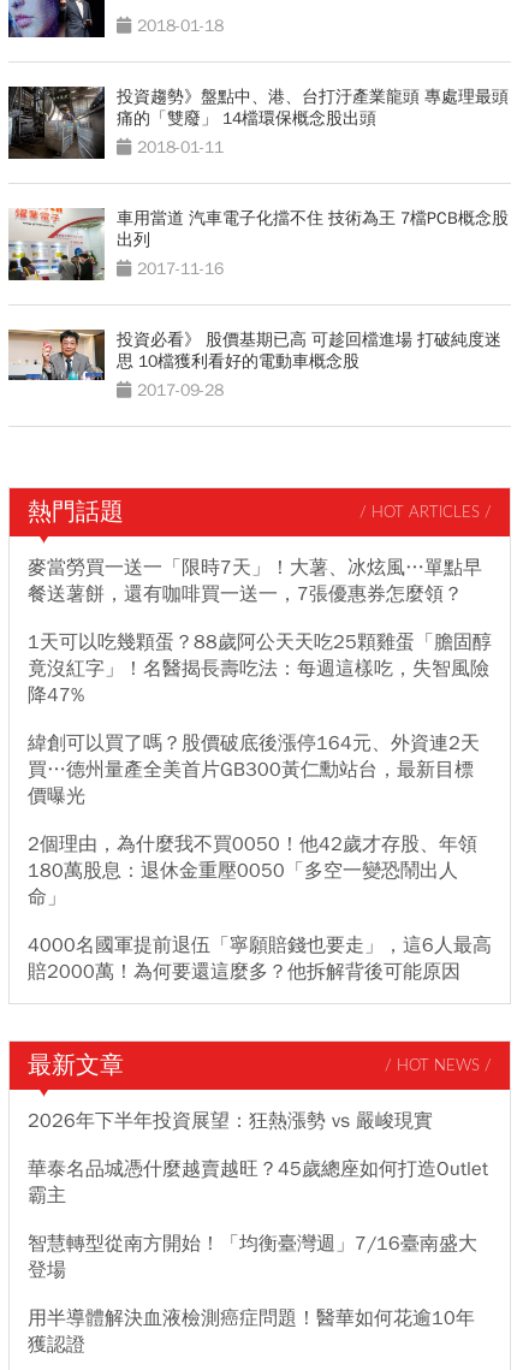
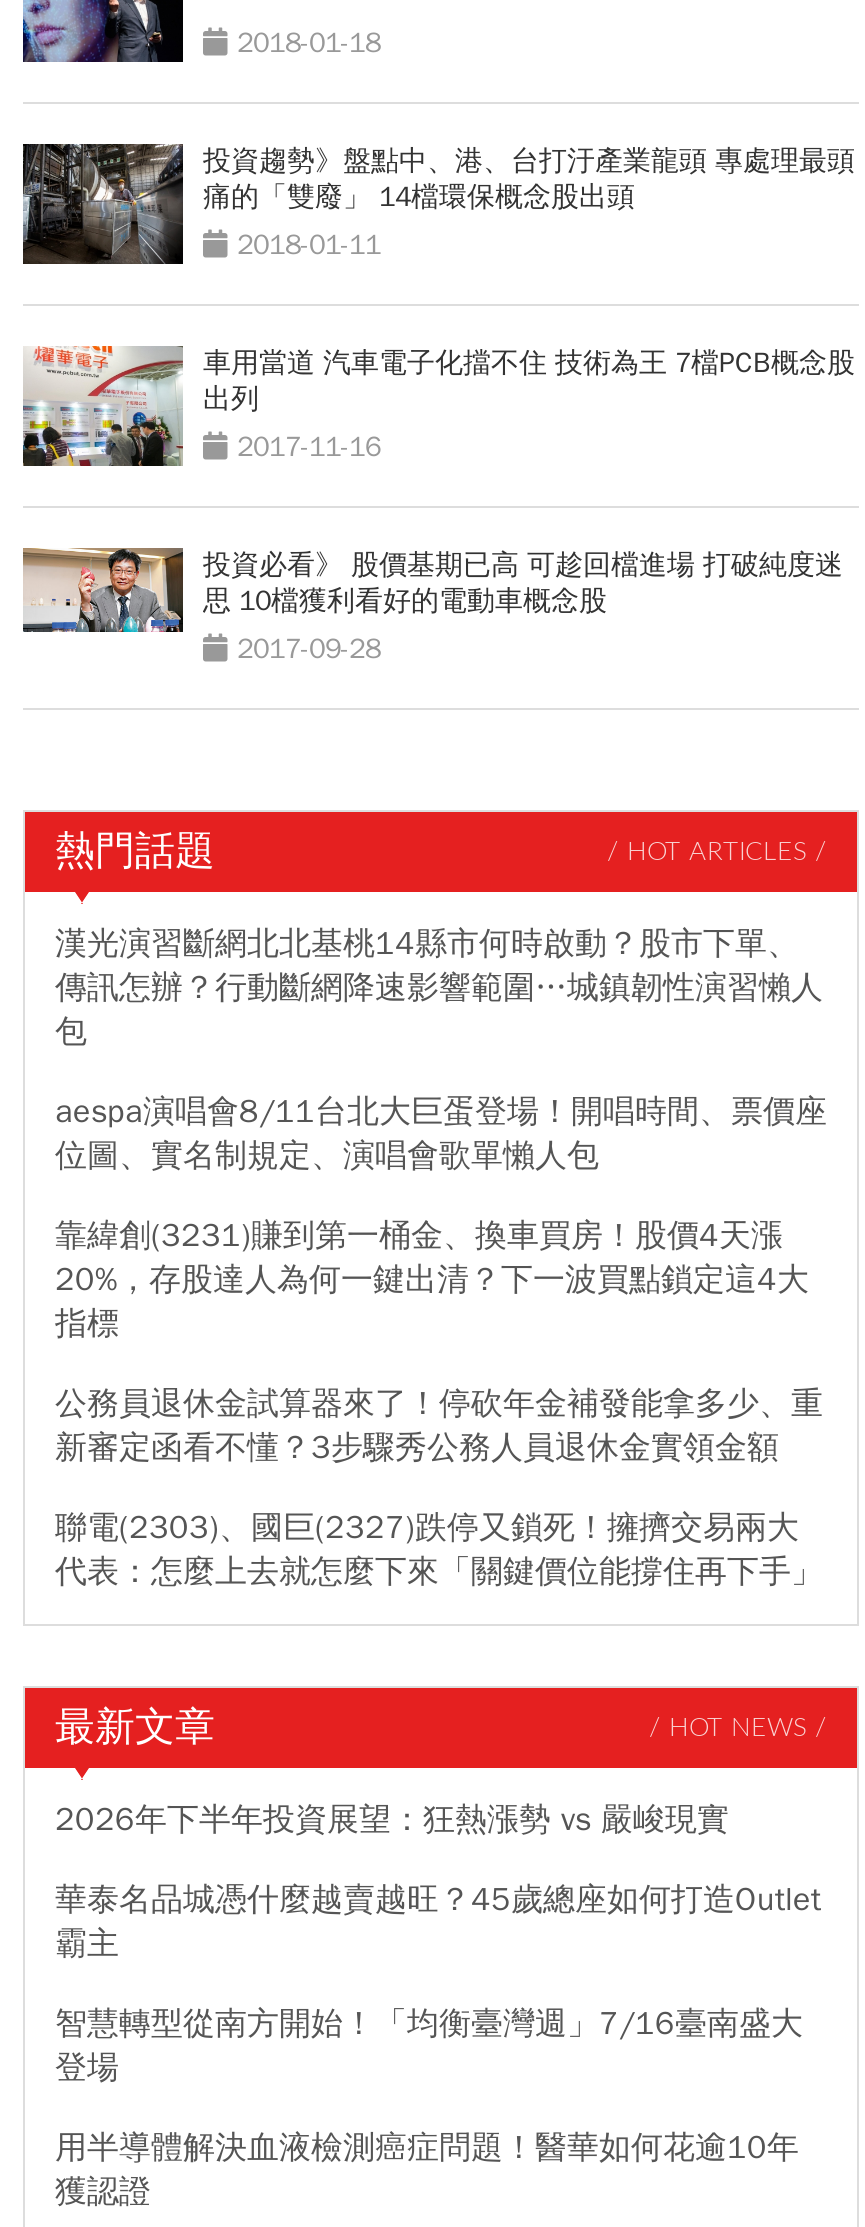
- 麥當勞買一送一「限時7天」！大薯、冰炫風…單點早
- 餐送薯餅，還有咖啡買一送一，7張優惠券怎麼領？
+ 漢光演習斷網北北基桃14縣市何時啟動？股市下單、
+ 傳訊怎辦？行動斷網降速影響範圍…城鎮韌性演習懶人
+ 包

- 1天可以吃幾顆蛋？88歲阿公天天吃25顆雞蛋「膽固醇
- 竟沒紅字」！名醫揭長壽吃法：每週這樣吃，失智風險
- 降47%
+ aespa演唱會8/11台北大巨蛋登場！開唱時間、票價座
+ 位圖、實名制規定、演唱會歌單懶人包

- 緯創可以買了嗎？股價破底後漲停164元、外資連2天
- 買…德州量產全美首片GB300黃仁勳站台，最新目標
- 價曝光
+ 靠緯創(3231)賺到第一桶金、換車買房！股價4天漲
+ 20%，存股達人為何一鍵出清？下一波買點鎖定這4大
+ 指標

- 2個理由，為什麼我不買0050！他42歲才存股、年領
- 180萬股息：退休金重壓0050「多空一變恐鬧出人
- 命」
+ 公務員退休金試算器來了！停砍年金補發能拿多少、重
+ 新審定函看不懂？3步驟秀公務人員退休金實領金額

- 4000名國軍提前退伍「寧願賠錢也要走」，這6人最高
- 賠2000萬！為何要還這麼多？他拆解背後可能原因
+ 聯電(2303)、國巨(2327)跌停又鎖死！擁擠交易兩大
+ 代表：怎麼上去就怎麼下來「關鍵價位能撐住再下手」
